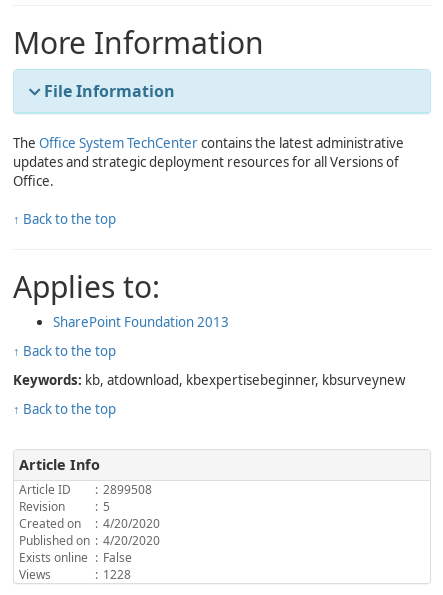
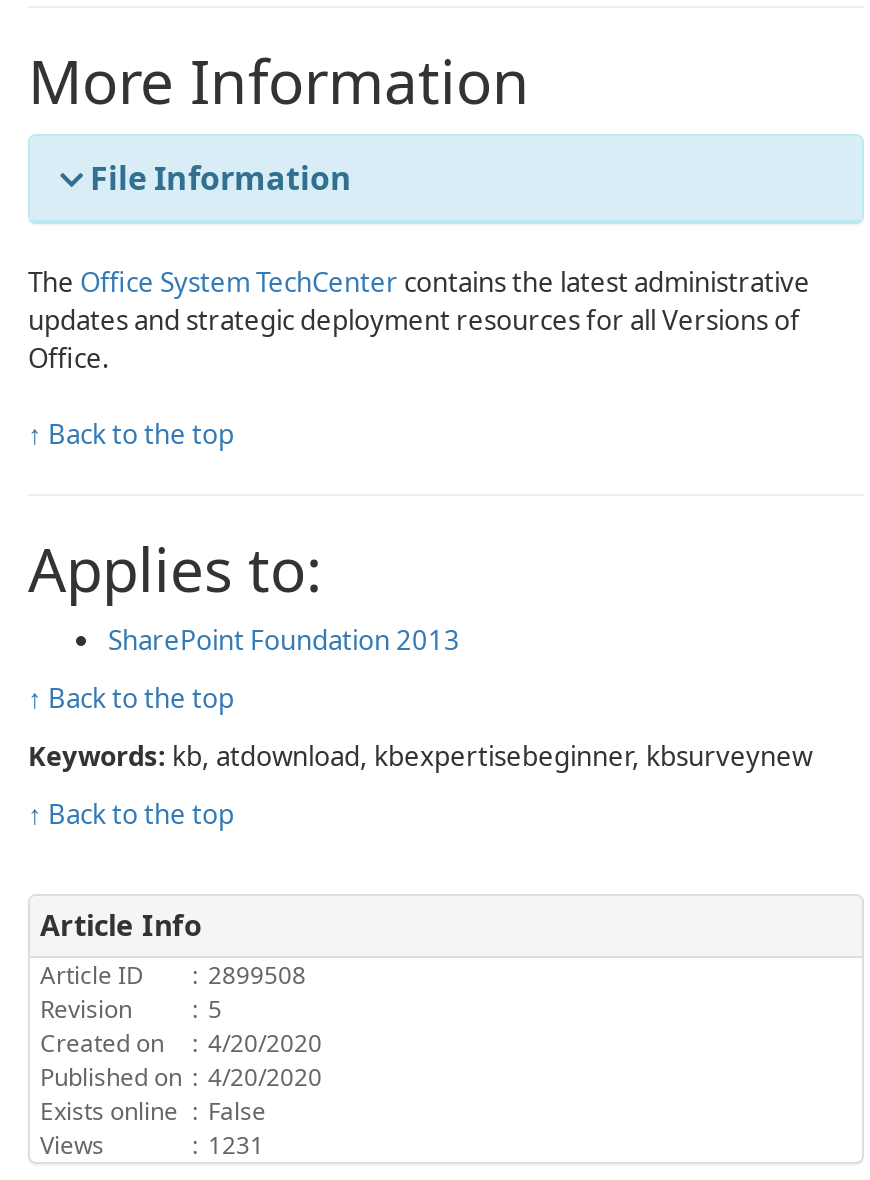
- : 1228
+ : 1231
